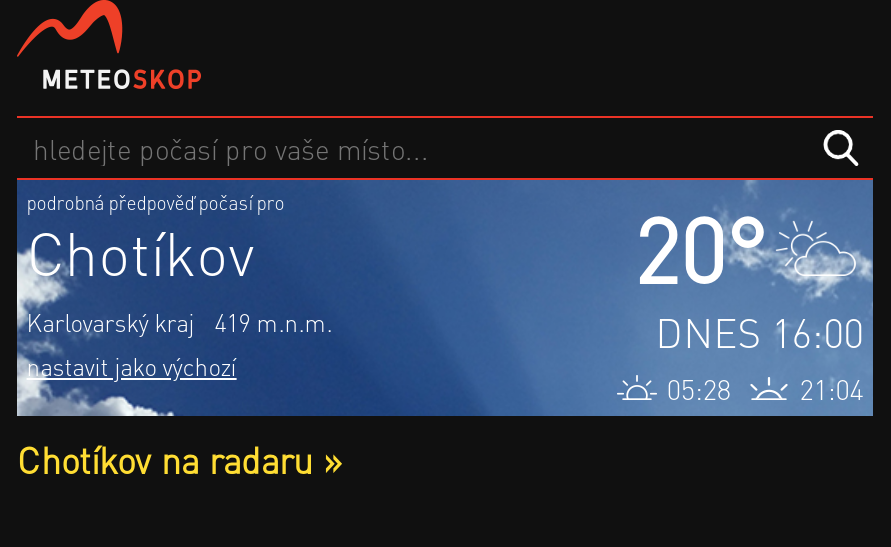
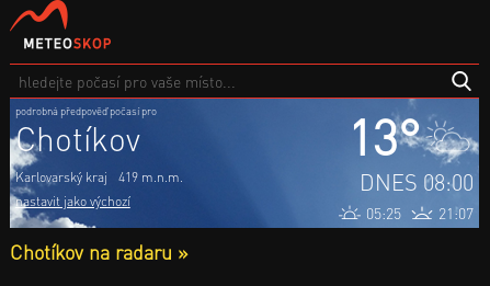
- 20°
+ 13°

- DNES 16:00
+ DNES 08:00

- 05:28
+ 05:25

- 21:04
+ 21:07
